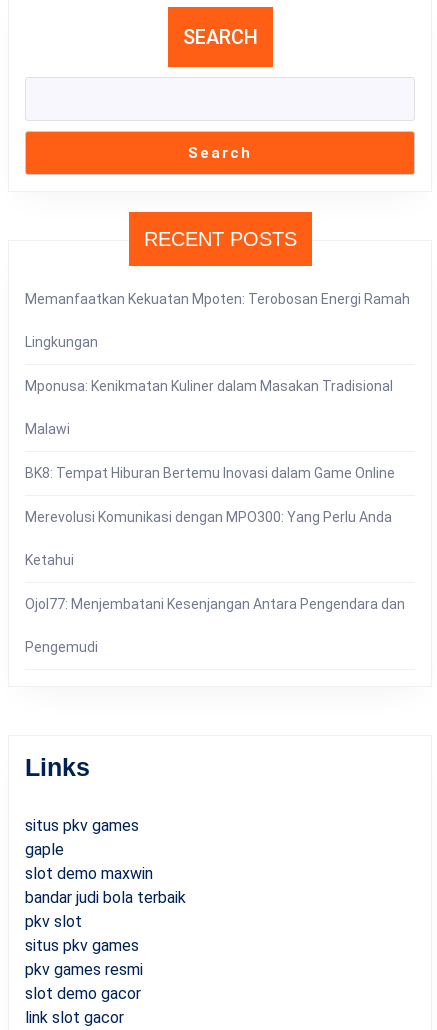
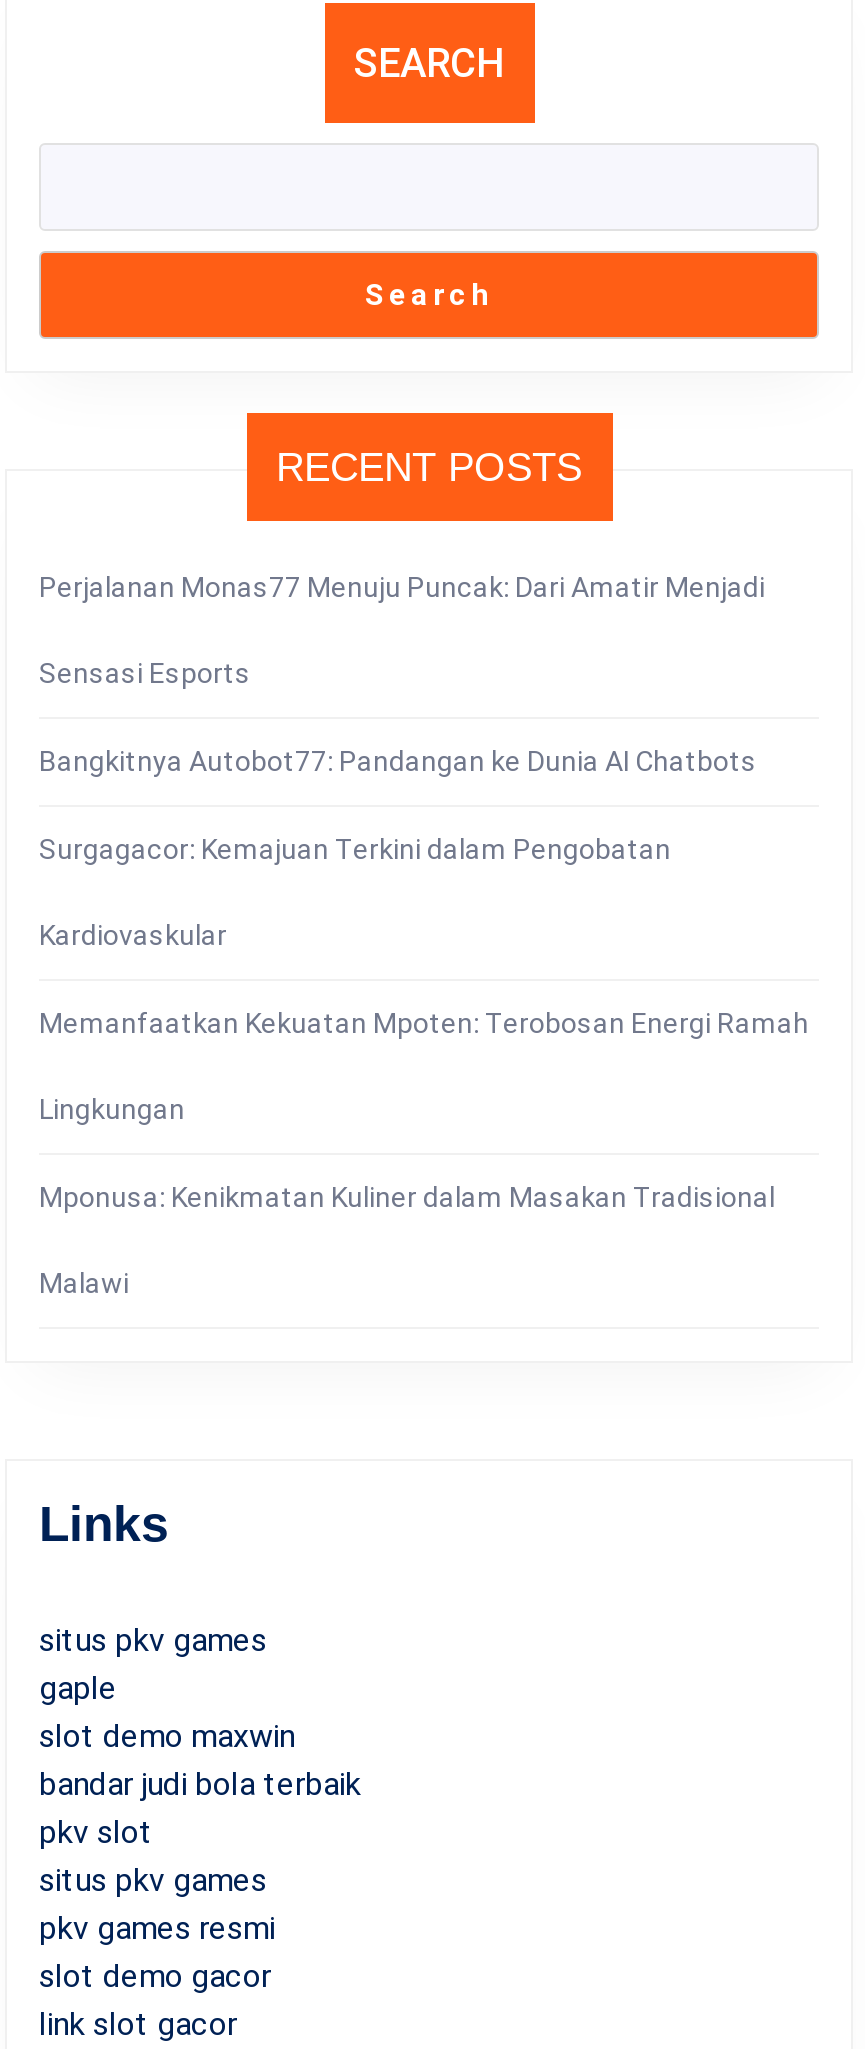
+ Perjalanan Monas77 Menuju Puncak: Dari Amatir Menjadi
+ Sensasi Esports
+ Bangkitnya Autobot77: Pandangan ke Dunia AI Chatbots
+ Surgagacor: Kemajuan Terkini dalam Pengobatan
+ Kardiovaskular

moved down: Memanfaatkan Kekuatan Mpoten: Terobosan Energi Ramah | Lingkungan | Mponusa: Kenikmatan Kuliner dalam Masakan Tradisional | Malawi

- BK8: Tempat Hiburan Bertemu Inovasi dalam Game Online
- Merevolusi Komunikasi dengan MPO300: Yang Perlu Anda
- Ketahui
- Ojol77: Menjembatani Kesenjangan Antara Pengendara dan
- Pengemudi
